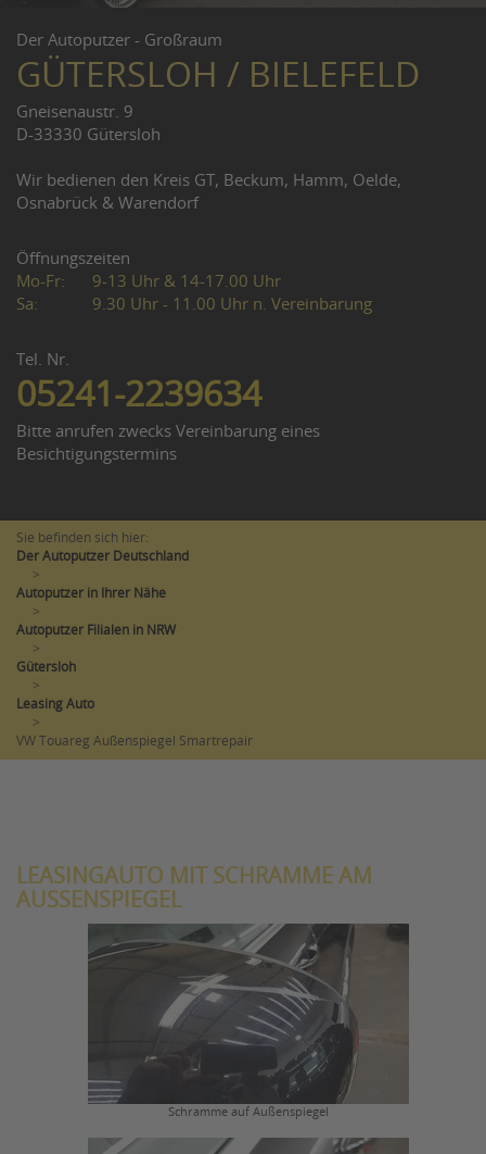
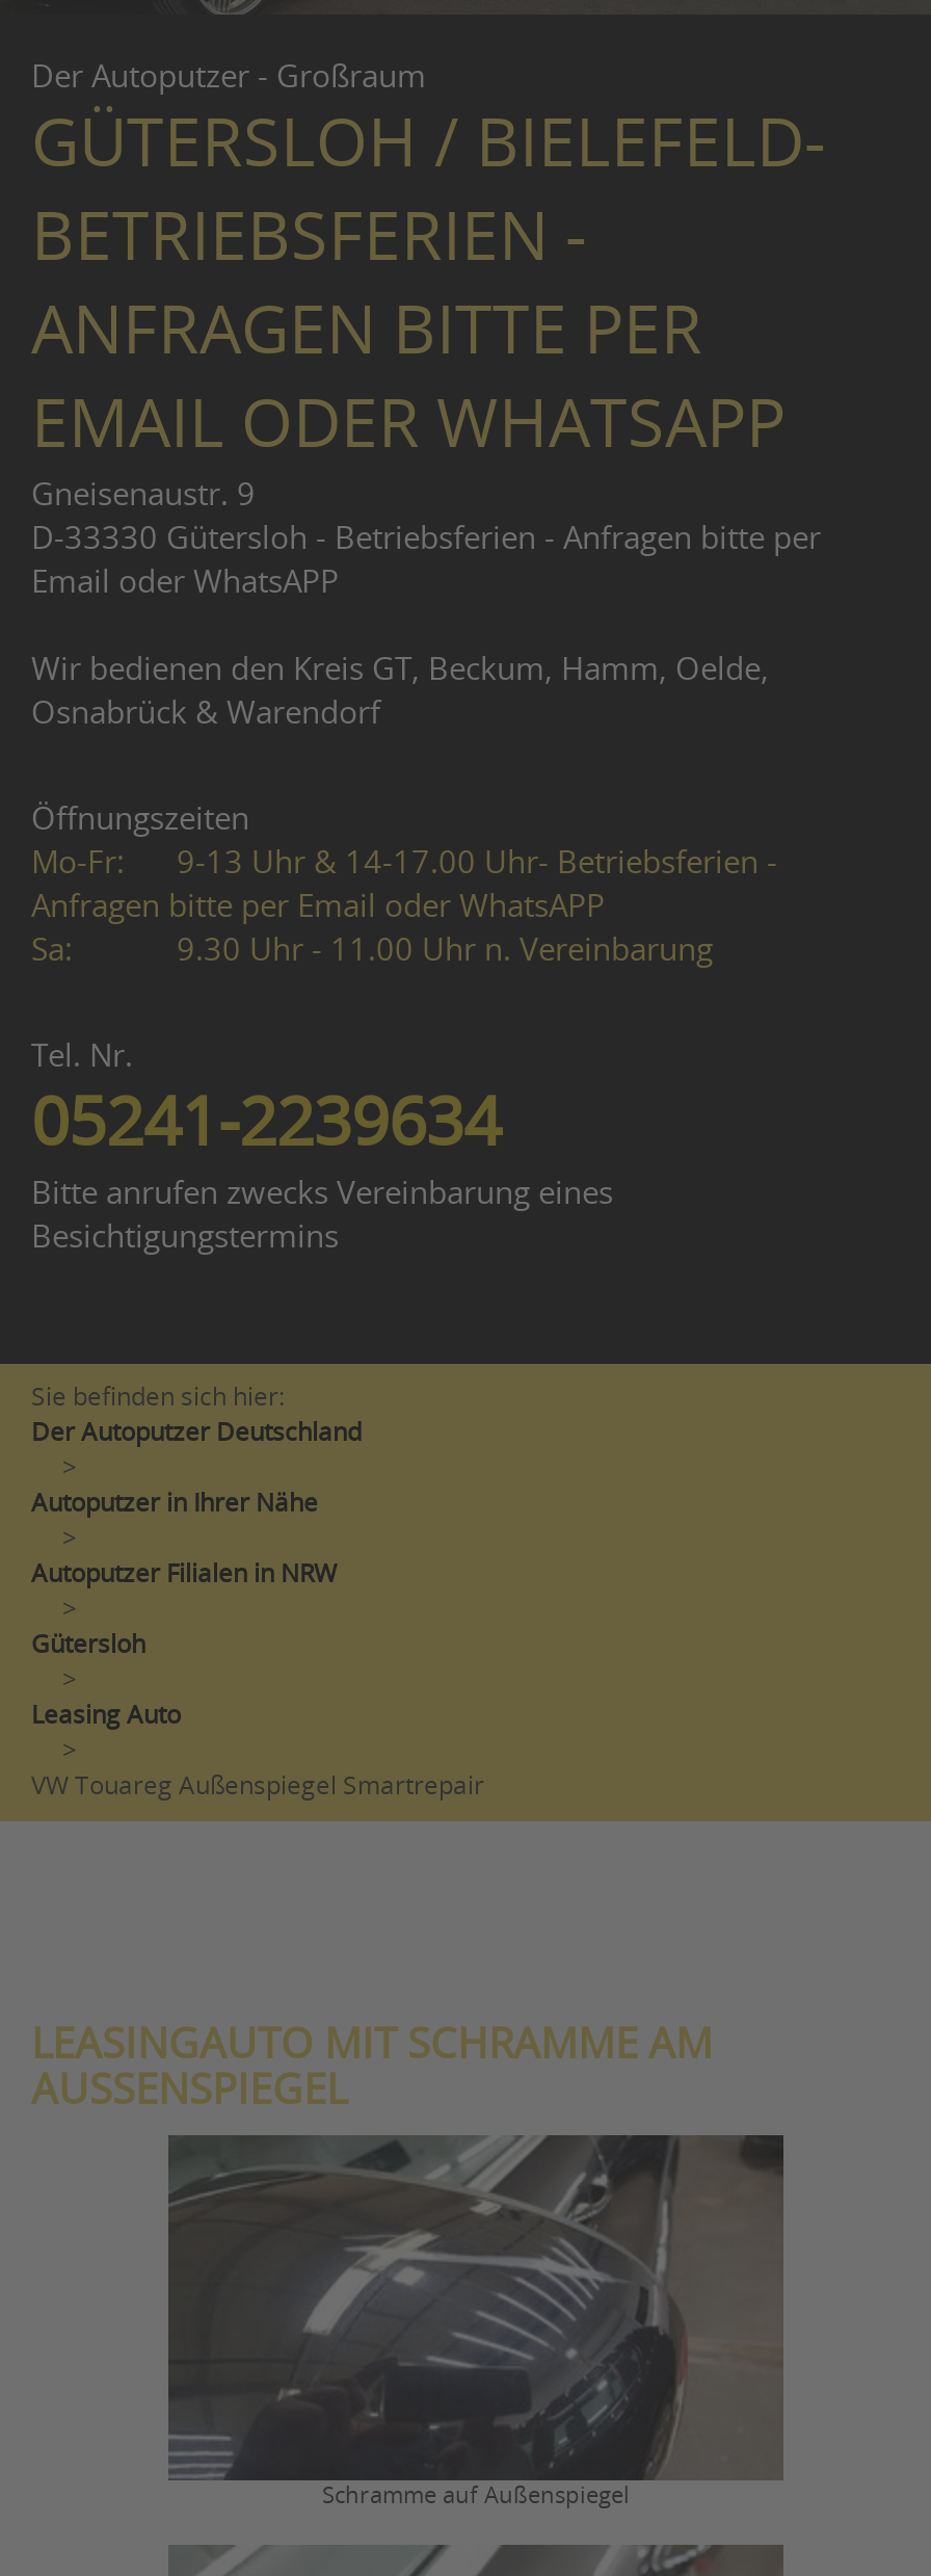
- GÜTERSLOH / BIELEFELD
+ GÜTERSLOH / BIELEFELD-
+ BETRIEBSFERIEN -
+ ANFRAGEN BITTE PER
+ EMAIL ODER WHATSAPP

- D-33330 Gütersloh
+ D-33330 Gütersloh - Betriebsferien - Anfragen bitte per
+ Email oder WhatsAPP

- 9-13 Uhr & 14-17.00 Uhr
+ 9-13 Uhr & 14-17.00 Uhr- Betriebsferien -
+ Anfragen bitte per Email oder WhatsAPP
